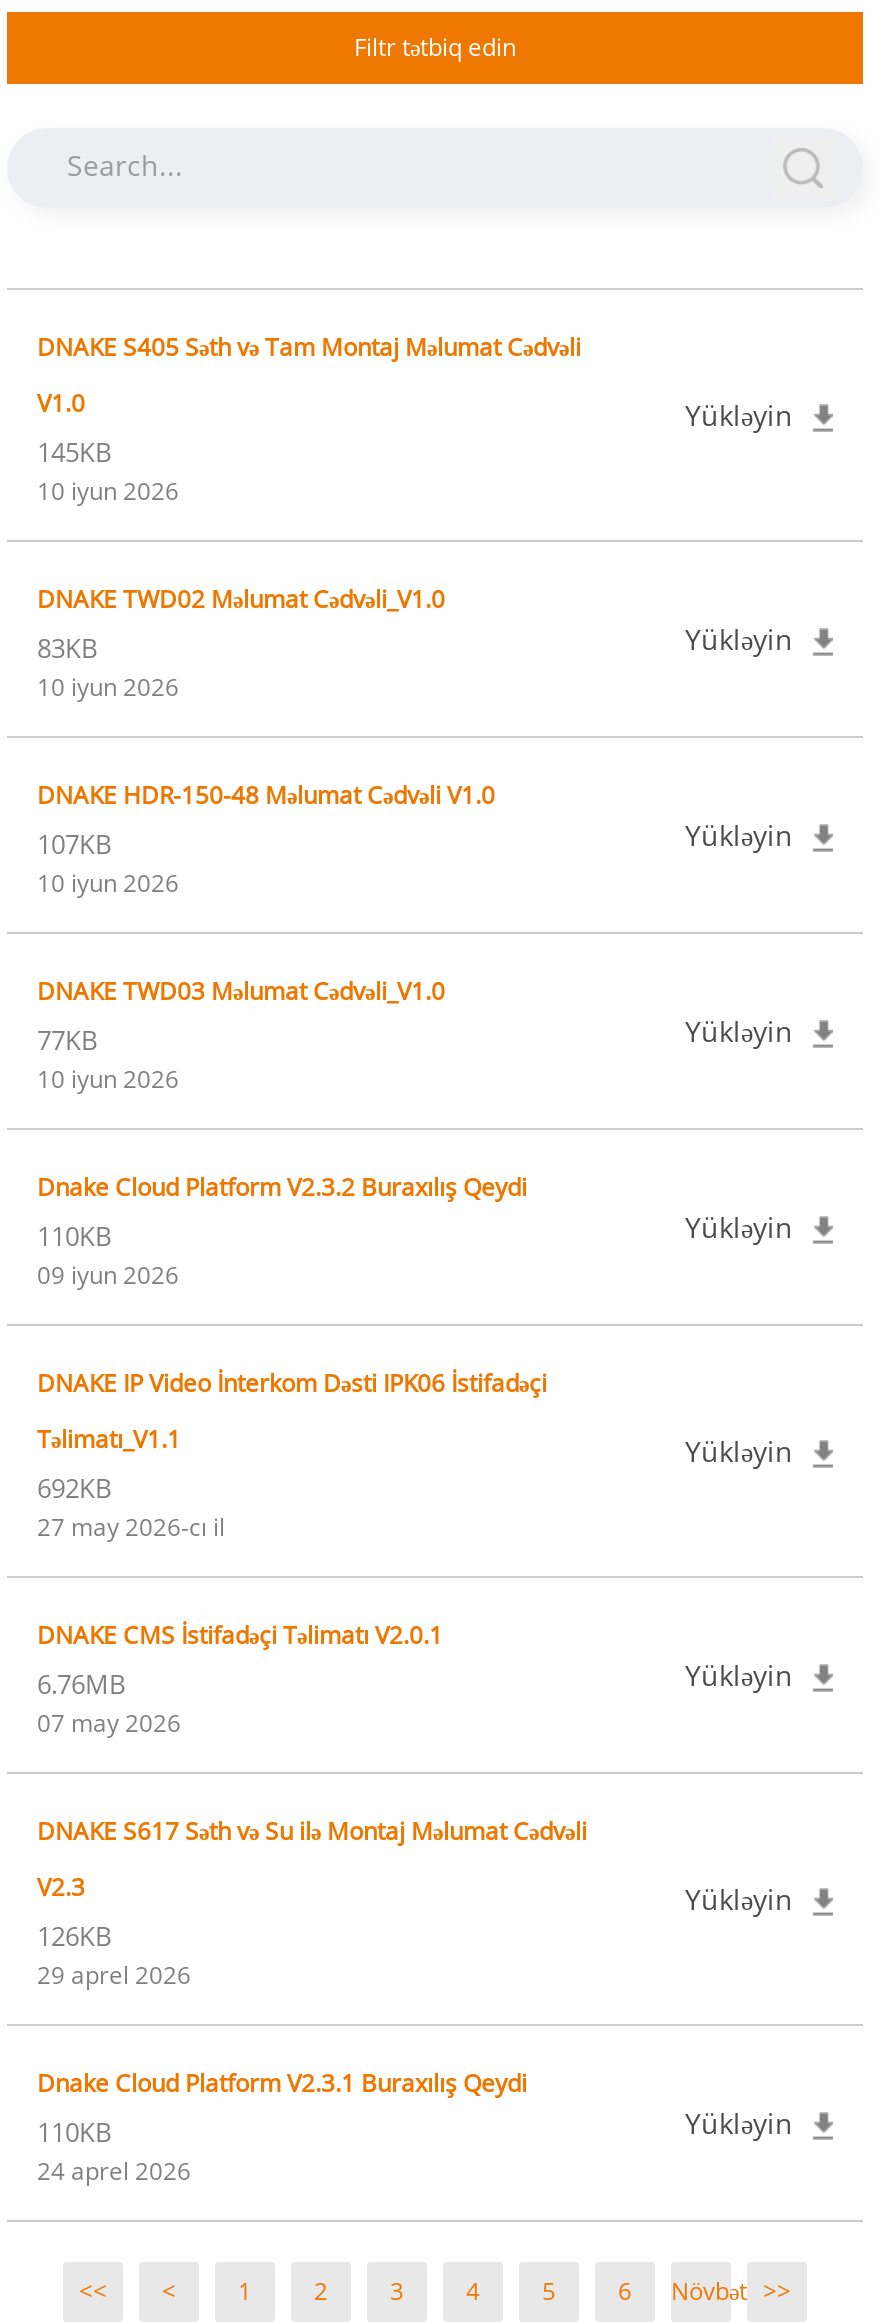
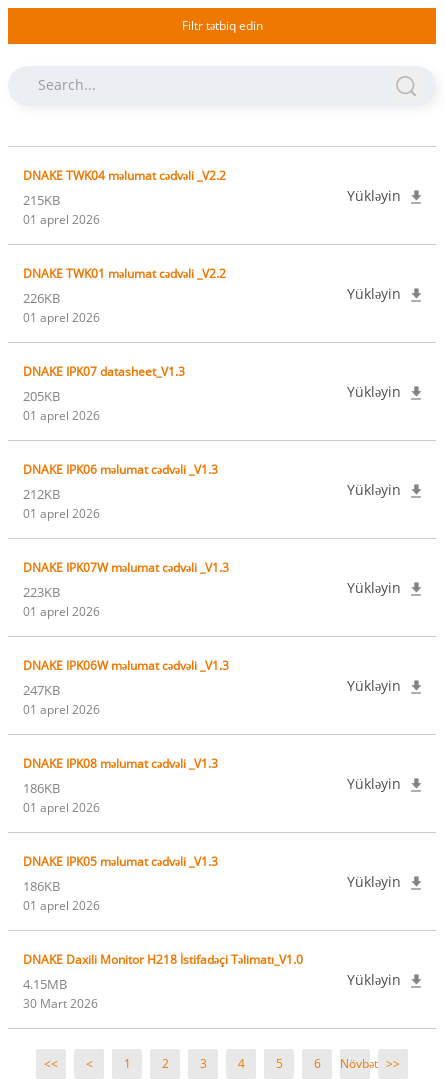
- DNAKE S405 Səth və Tam Montaj Məlumat Cədvəli
- V1.0
- 145KB
- 10 iyun 2026
+ DNAKE TWK04 məlumat cədvəli _V2.2
+ 215KB
+ 01 aprel 2026

- DNAKE TWD02 Məlumat Cədvəli_V1.0
- 83KB
- 10 iyun 2026
+ DNAKE TWK01 məlumat cədvəli _V2.2
+ 226KB
+ 01 aprel 2026

- DNAKE HDR-150-48 Məlumat Cədvəli V1.0
- 107KB
- 10 iyun 2026
+ DNAKE IPK07 datasheet_V1.3
+ 205KB
+ 01 aprel 2026

- DNAKE TWD03 Məlumat Cədvəli_V1.0
- 77KB
- 10 iyun 2026
+ DNAKE IPK06 məlumat cədvəli _V1.3
+ 212KB
+ 01 aprel 2026

- Dnake Cloud Platform V2.3.2 Buraxılış Qeydi
- 110KB
- 09 iyun 2026
+ DNAKE IPK07W məlumat cədvəli _V1.3
+ 223KB
+ 01 aprel 2026

- DNAKE IP Video İnterkom Dəsti IPK06 İstifadəçi
- Təlimatı_V1.1
- 692KB
- 27 may 2026-cı il
+ DNAKE IPK06W məlumat cədvəli _V1.3
+ 247KB
+ 01 aprel 2026

- DNAKE CMS İstifadəçi Təlimatı V2.0.1
- 6.76MB
- 07 may 2026
+ DNAKE IPK08 məlumat cədvəli _V1.3
+ 186KB
+ 01 aprel 2026

- DNAKE S617 Səth və Su ilə Montaj Məlumat Cədvəli
- V2.3
- 126KB
- 29 aprel 2026
+ DNAKE IPK05 məlumat cədvəli _V1.3
+ 186KB
+ 01 aprel 2026

- Dnake Cloud Platform V2.3.1 Buraxılış Qeydi
- 110KB
- 24 aprel 2026
+ DNAKE Daxili Monitor H218 İstifadəçi Təlimatı_V1.0
+ 4.15MB
+ 30 Mart 2026
